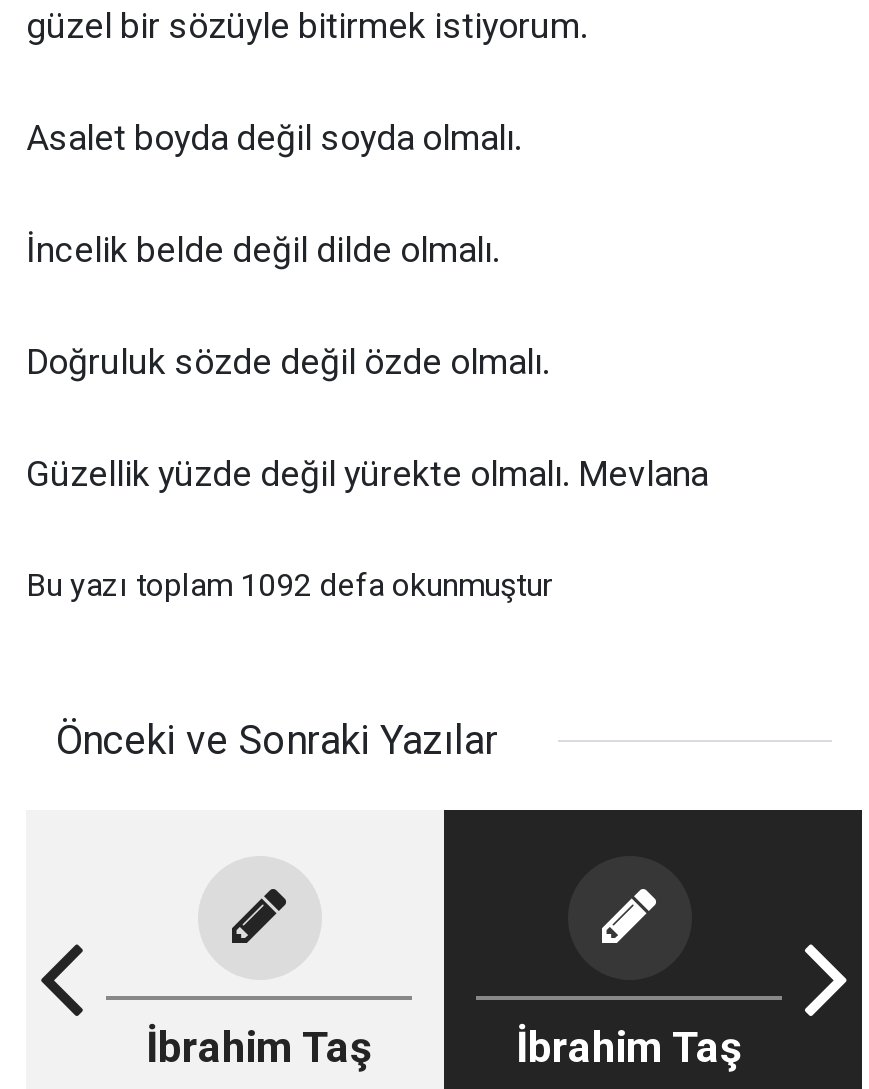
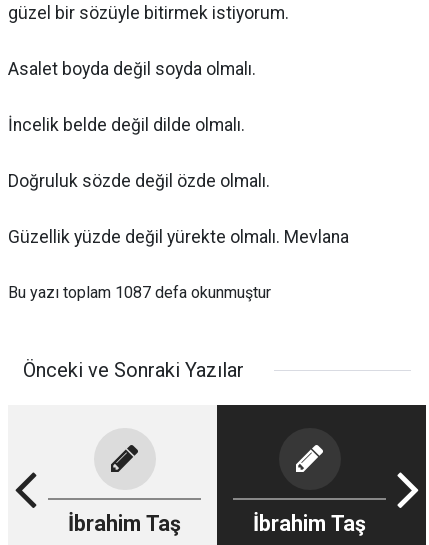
- Bu yazı toplam 1092 defa okunmuştur
+ Bu yazı toplam 1087 defa okunmuştur
